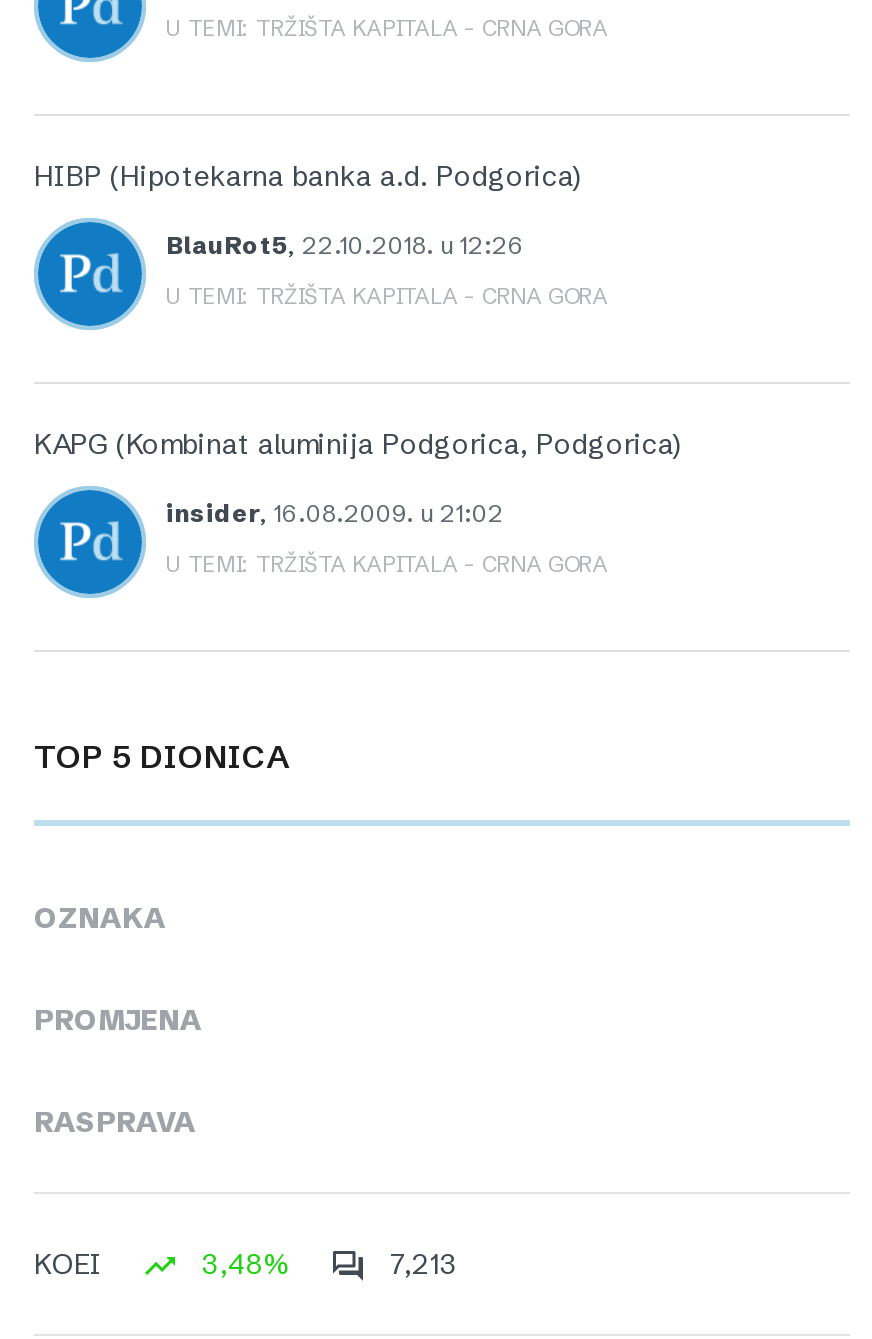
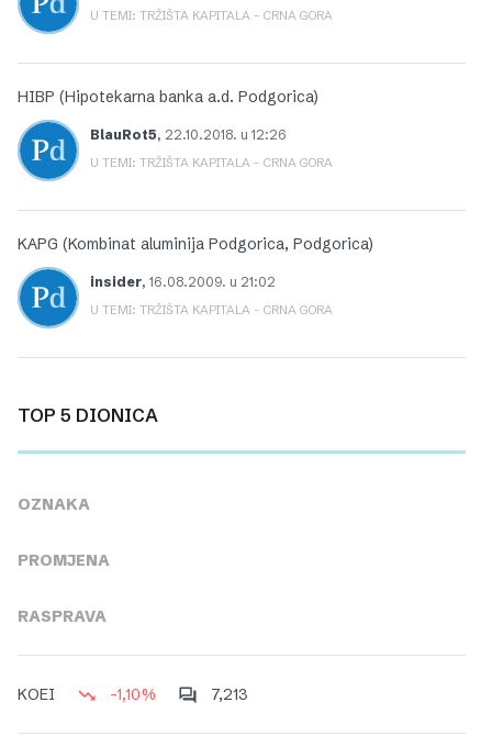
- 3,48%
+ -1,10%
